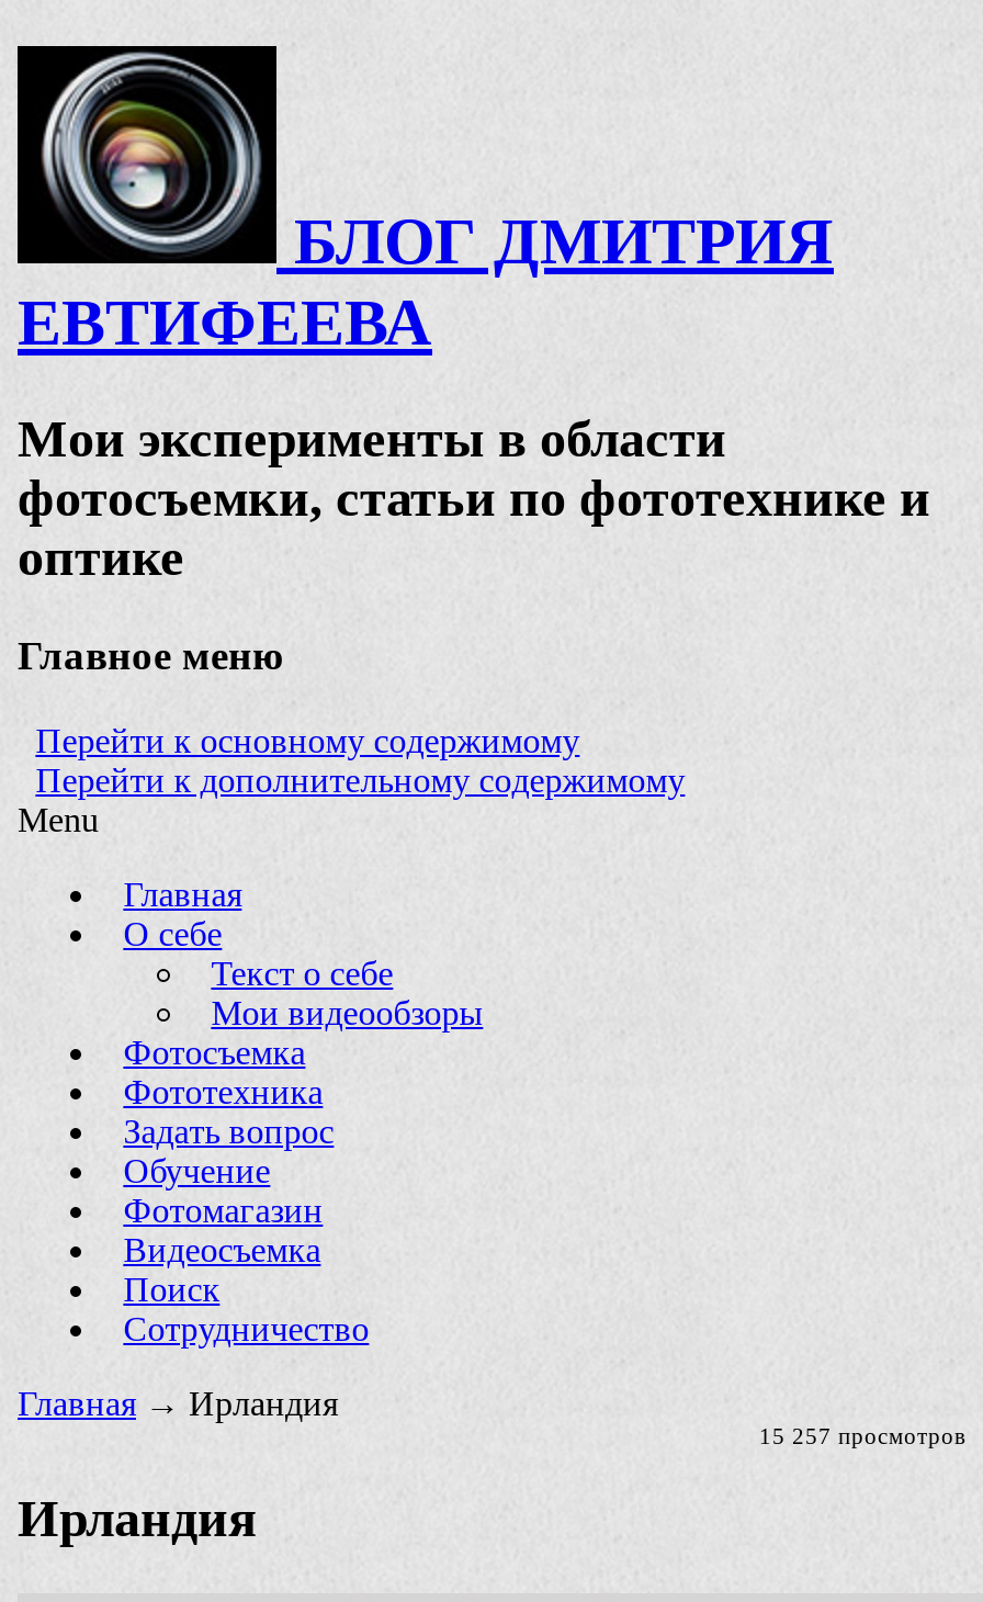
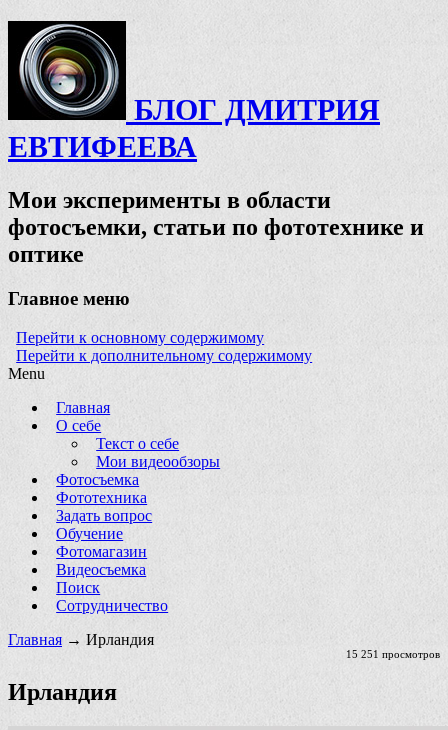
- 15 257 просмотров
+ 15 251 просмотров
